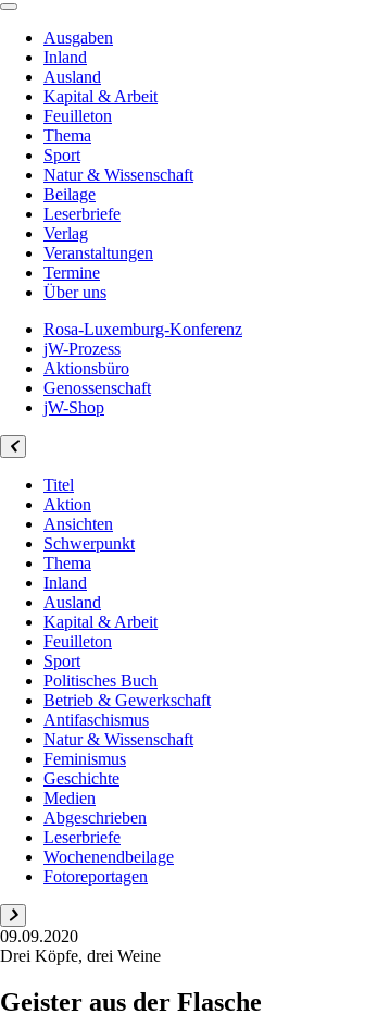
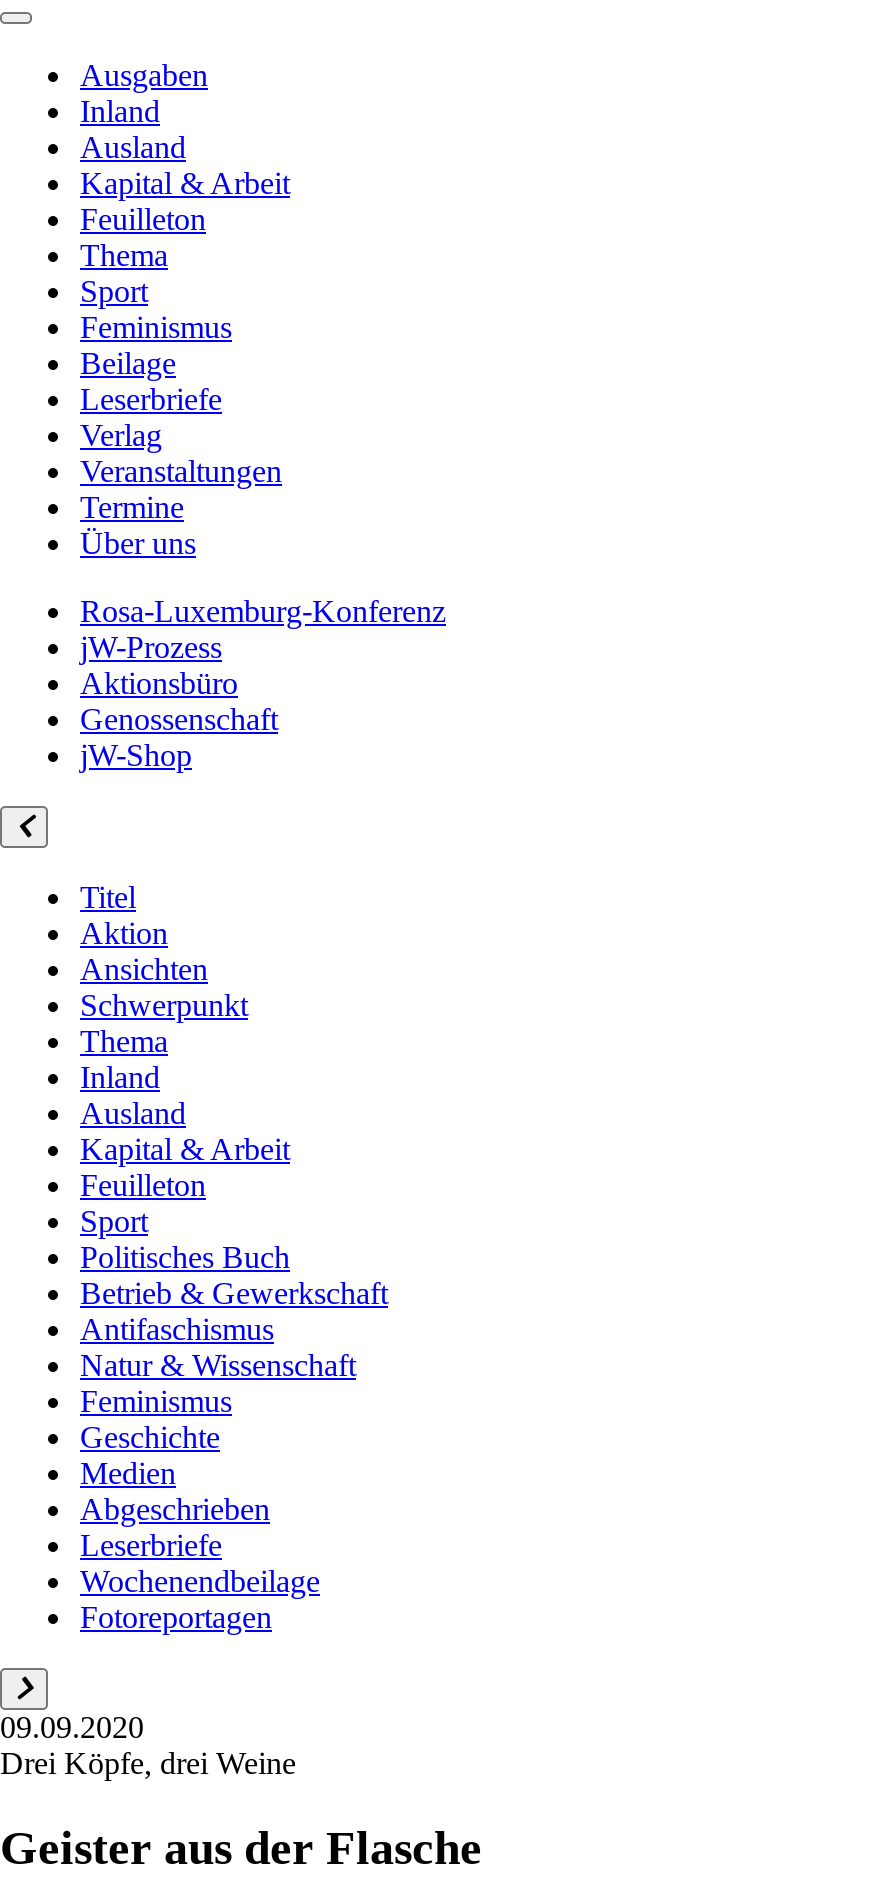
- Natur & Wissenschaft
+ Feminismus
